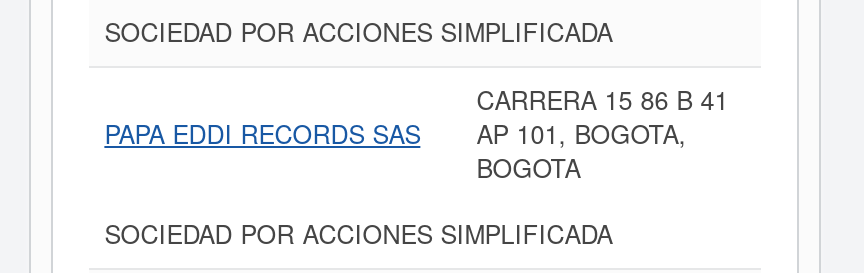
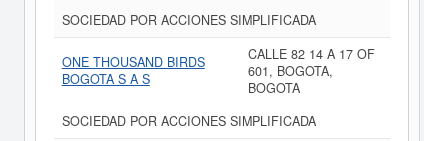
- CARRERA 15 86 B 41
- AP 101, BOGOTA,
+ CALLE 82 14 A 17 OF
+ 601, BOGOTA,

- PAPA EDDI RECORDS SAS
+ ONE THOUSAND BIRDS
+ BOGOTA S A S
